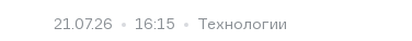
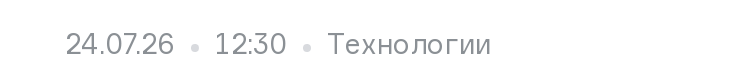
- 21.07.26
- 16:15
+ 24.07.26
+ 12:30
